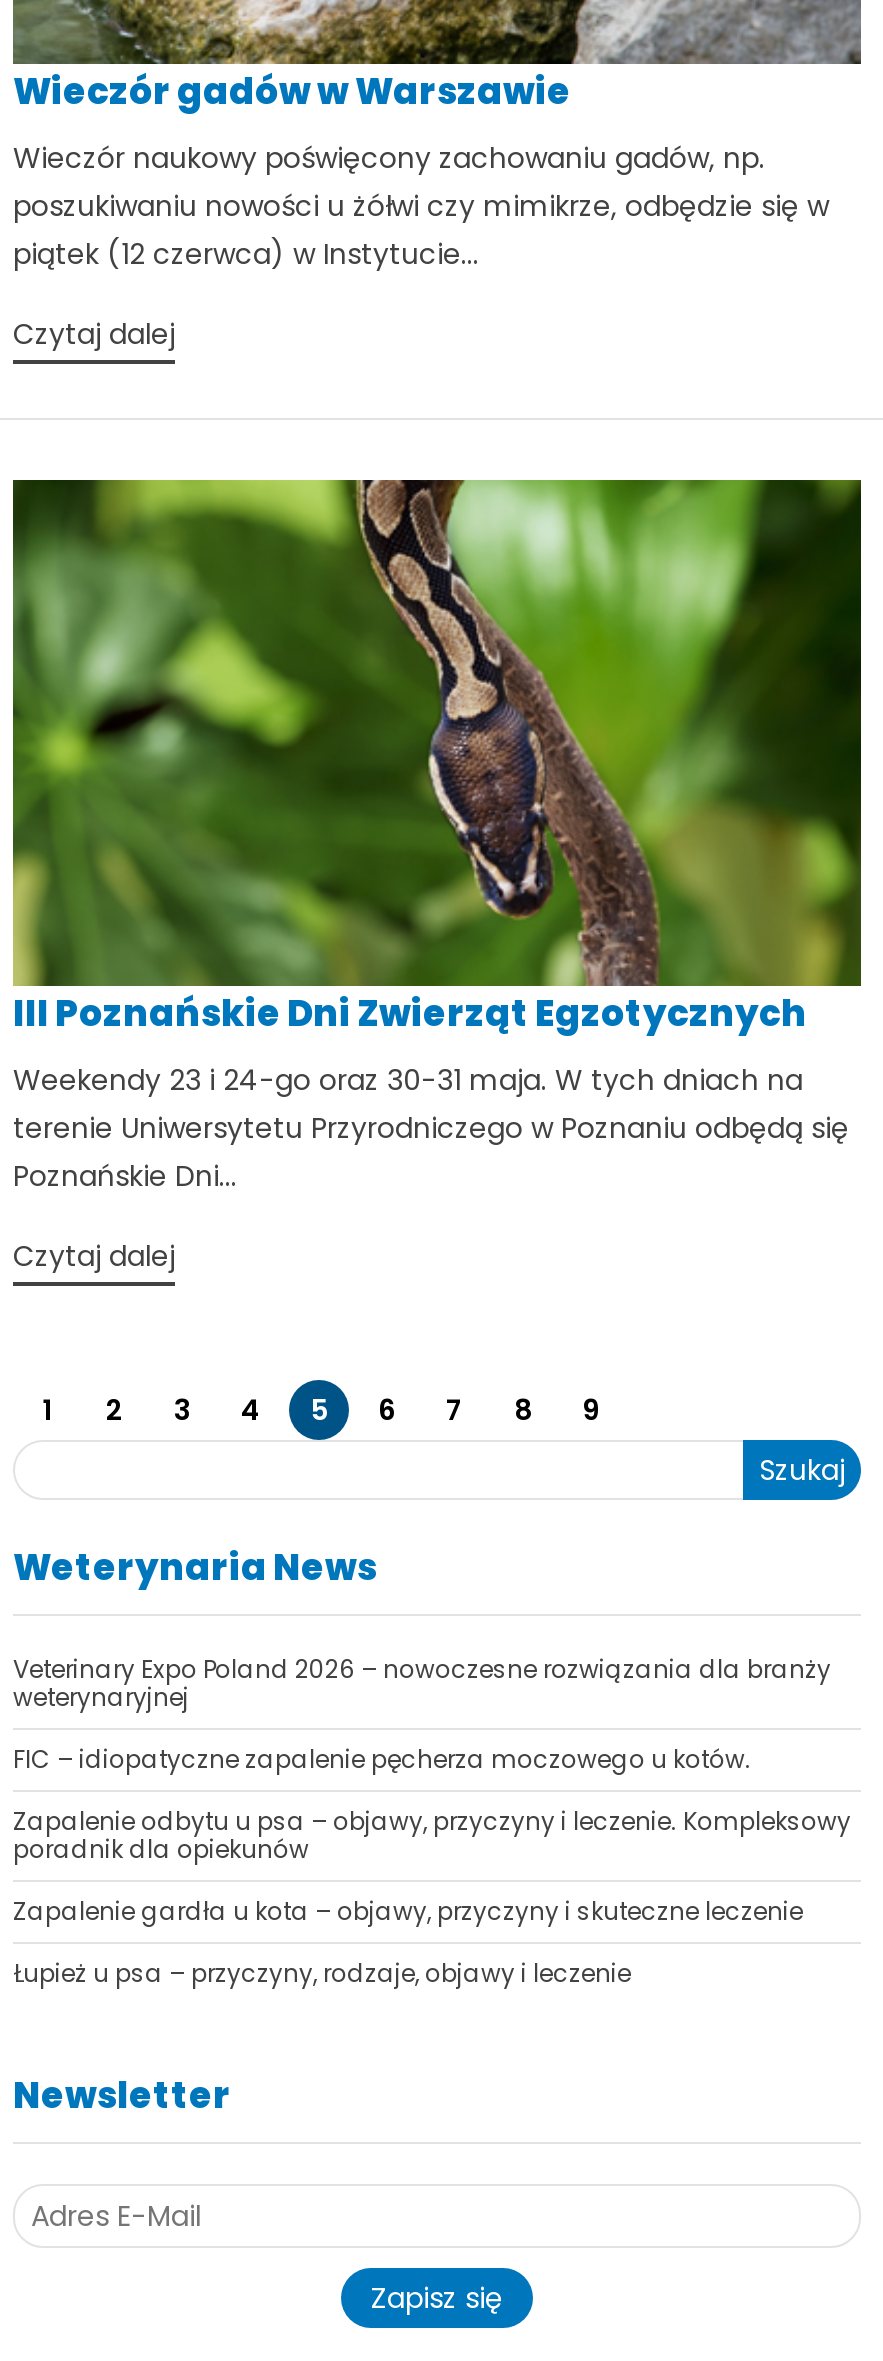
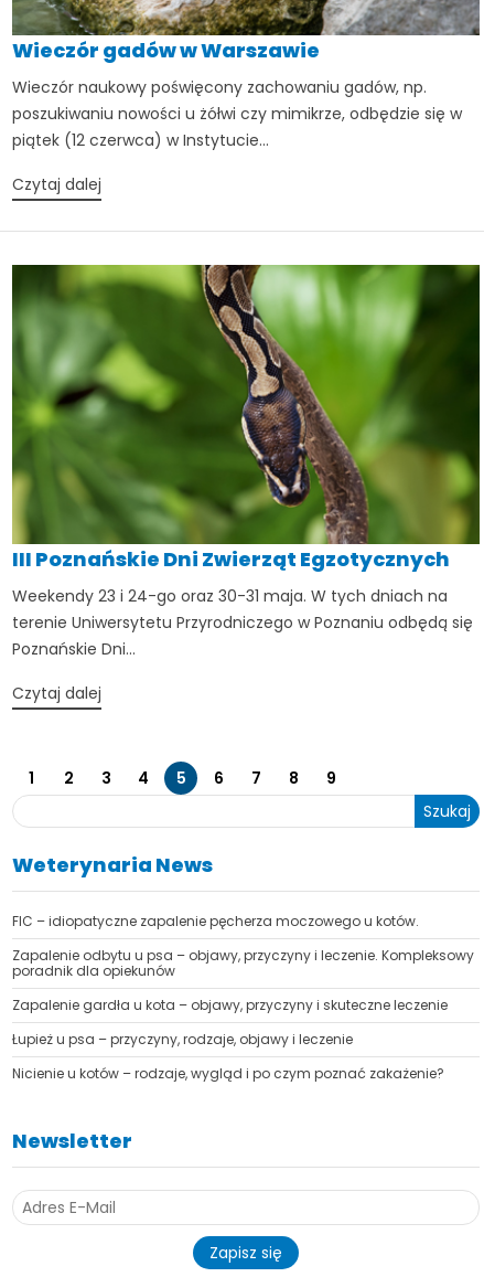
- Veterinary Expo Poland 2026 – nowoczesne rozwiązania dla branży
- weterynaryjnej

moved up: FIC – idiopatyczne zapalenie pęcherza moczowego u kotów. | Zapalenie odbytu u psa – objawy, przyczyny i leczenie. Kompleksowy | poradnik dla opiekunów | Zapalenie gardła u kota – objawy, przyczyny i skuteczne leczenie | Łupież u psa – przyczyny, rodzaje, objawy i leczenie

+ Nicienie u kotów – rodzaje, wygląd i po czym poznać zakażenie?
